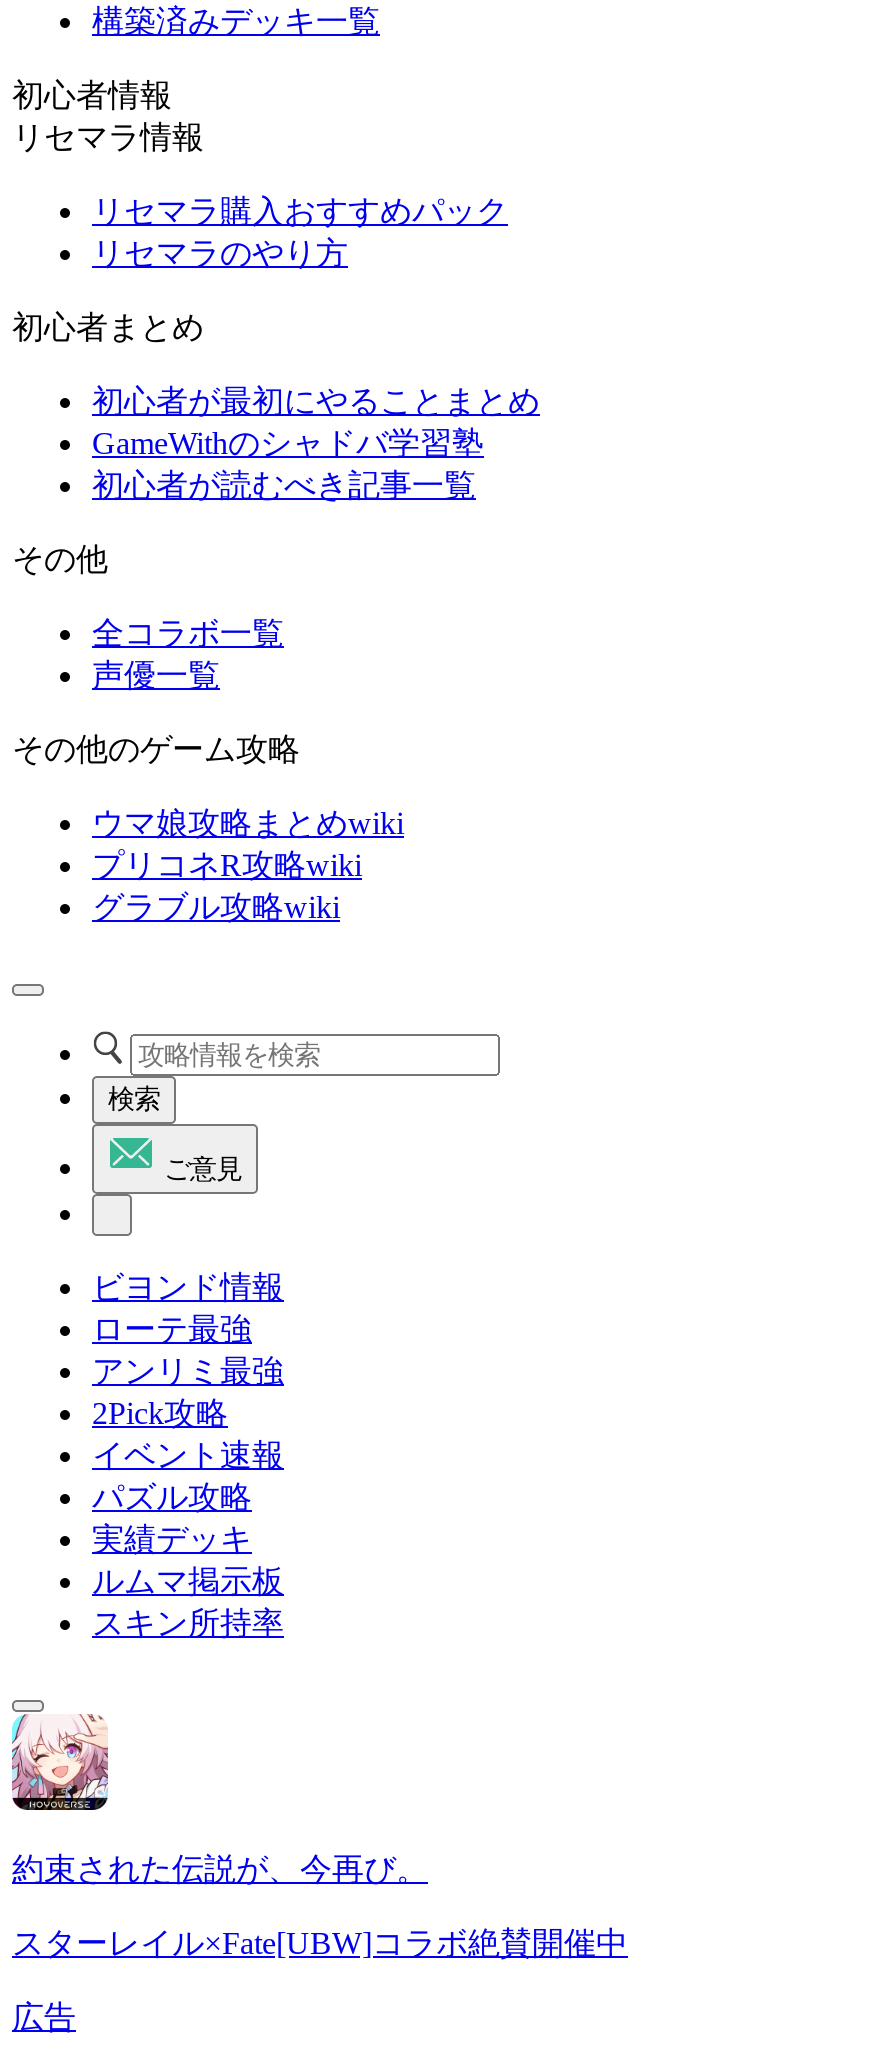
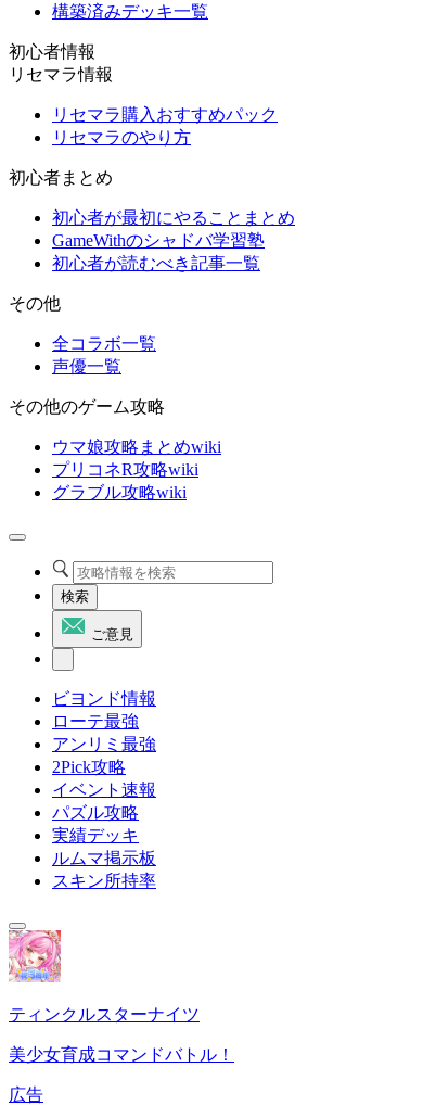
- [image]
- 約束された伝説が、今再び。
+ [image]
+ ティンクルスターナイツ

- スターレイル×Fate[UBW]コラボ絶賛開催中
+ 美少女育成コマンドバトル！
